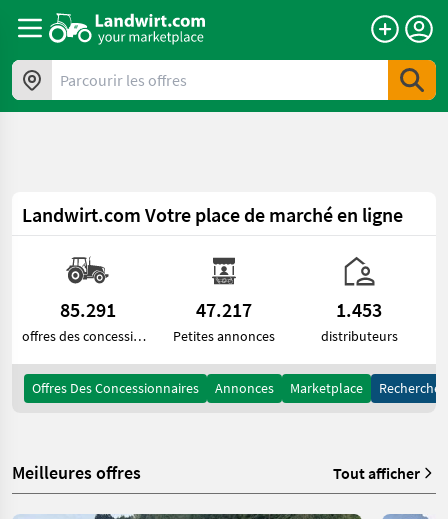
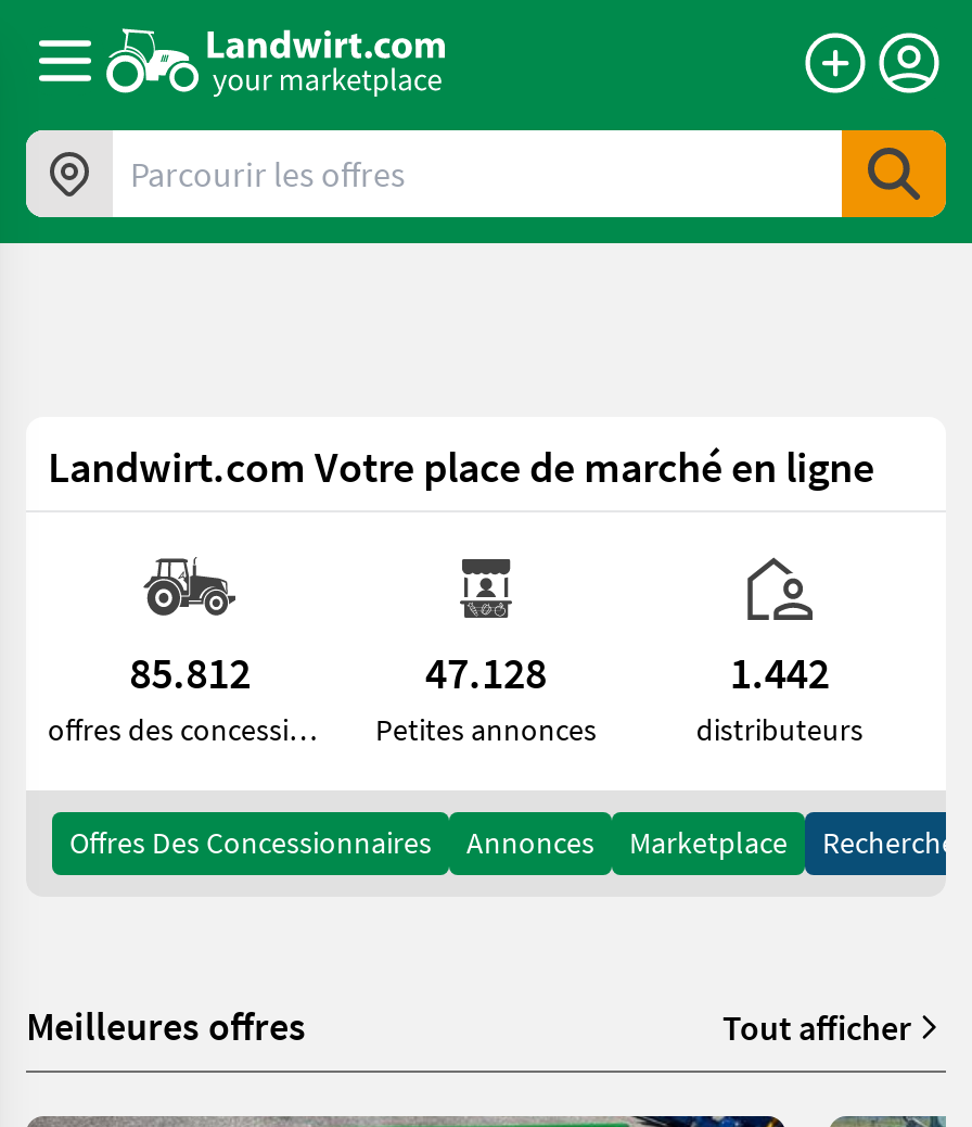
- 85.291
+ 85.812

- 47.217
+ 47.128

- 1.453
+ 1.442
